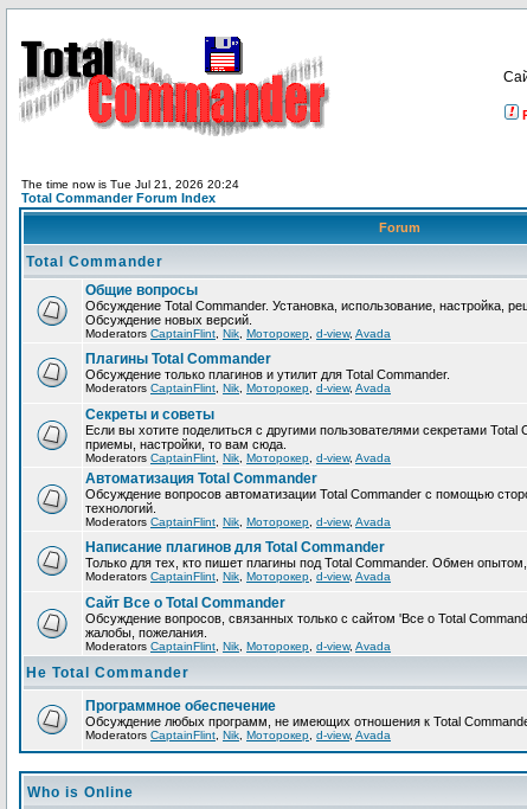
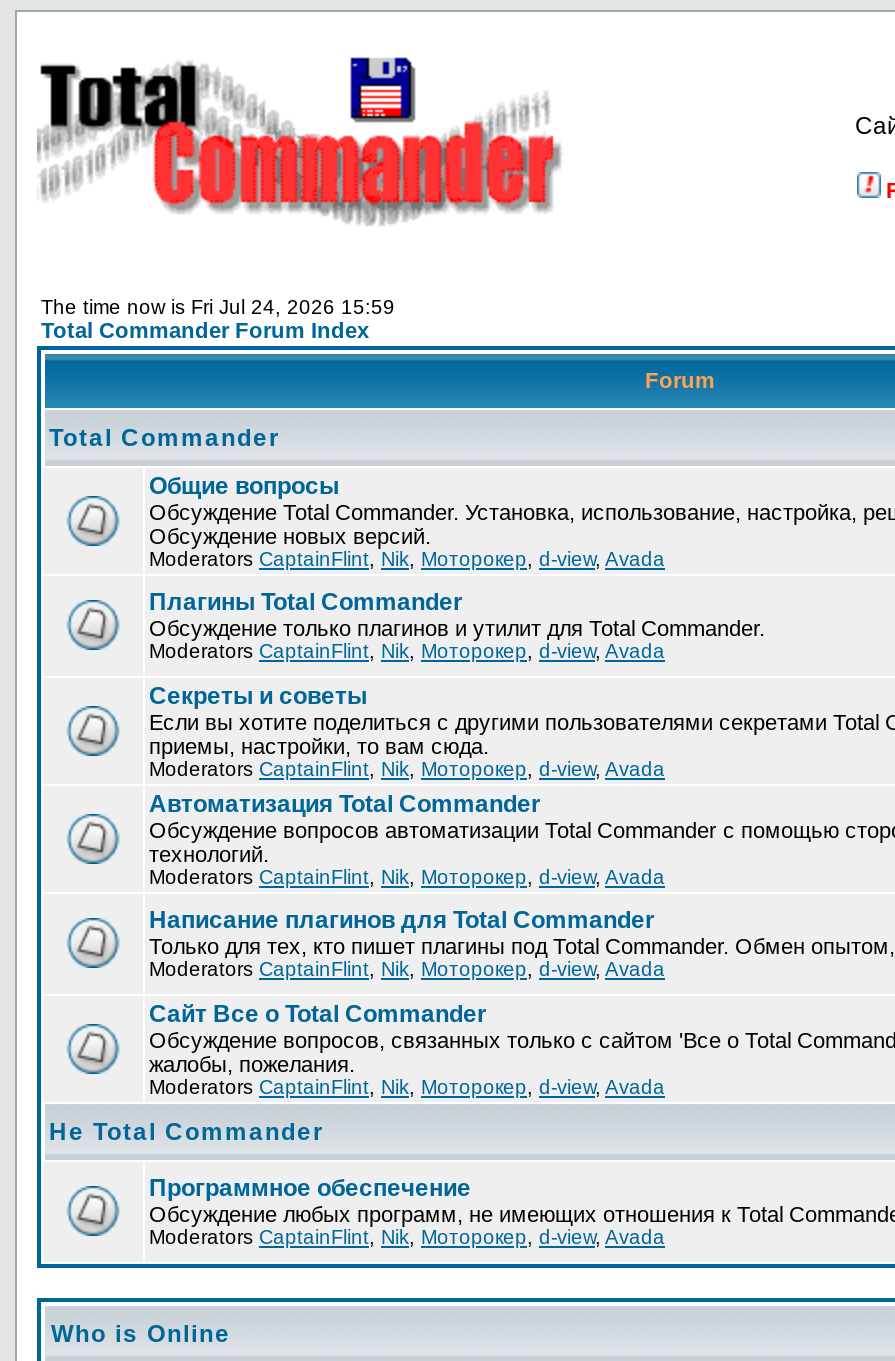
- The time now is Tue Jul 21, 2026 20:24
+ The time now is Fri Jul 24, 2026 15:59
